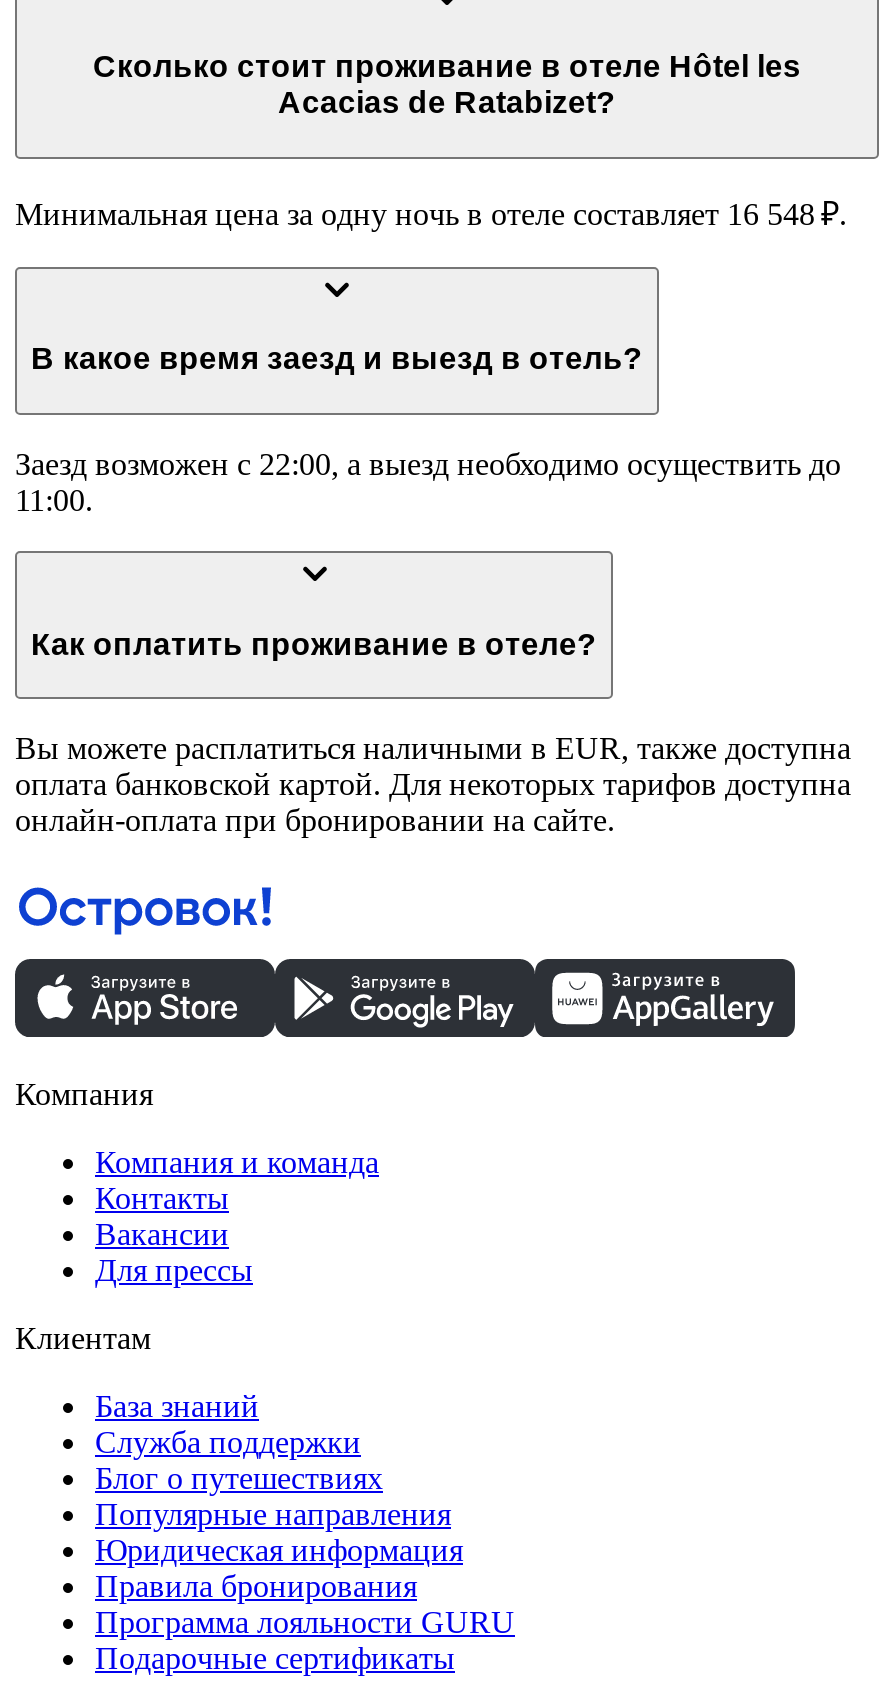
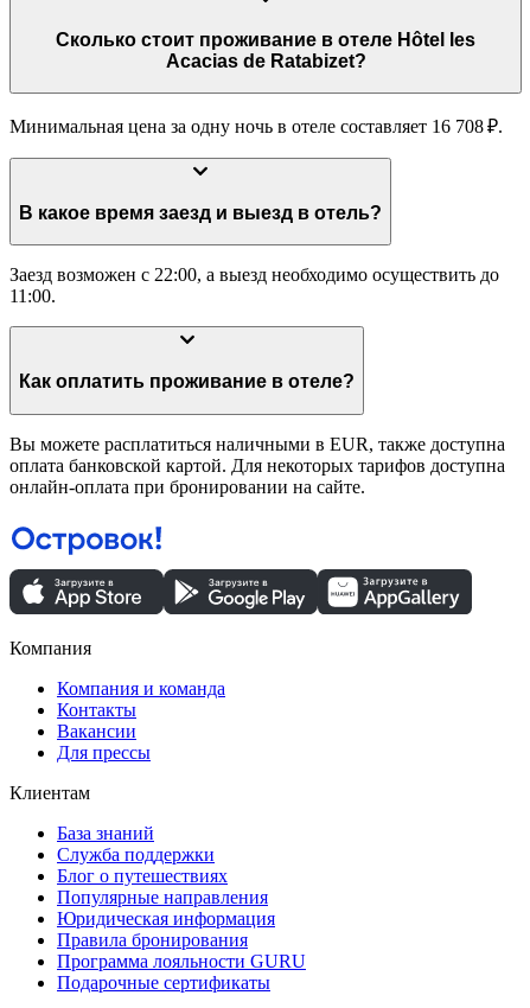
- Минимальная цена за одну ночь в отеле составляет 16 548 ₽.
+ Минимальная цена за одну ночь в отеле составляет 16 708 ₽.
